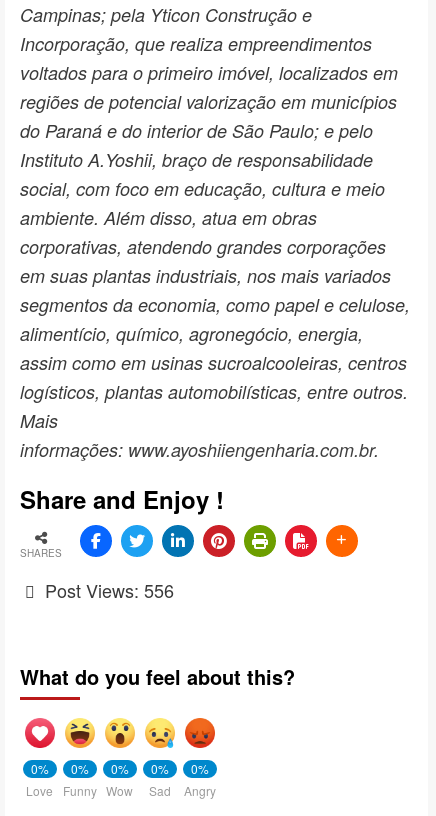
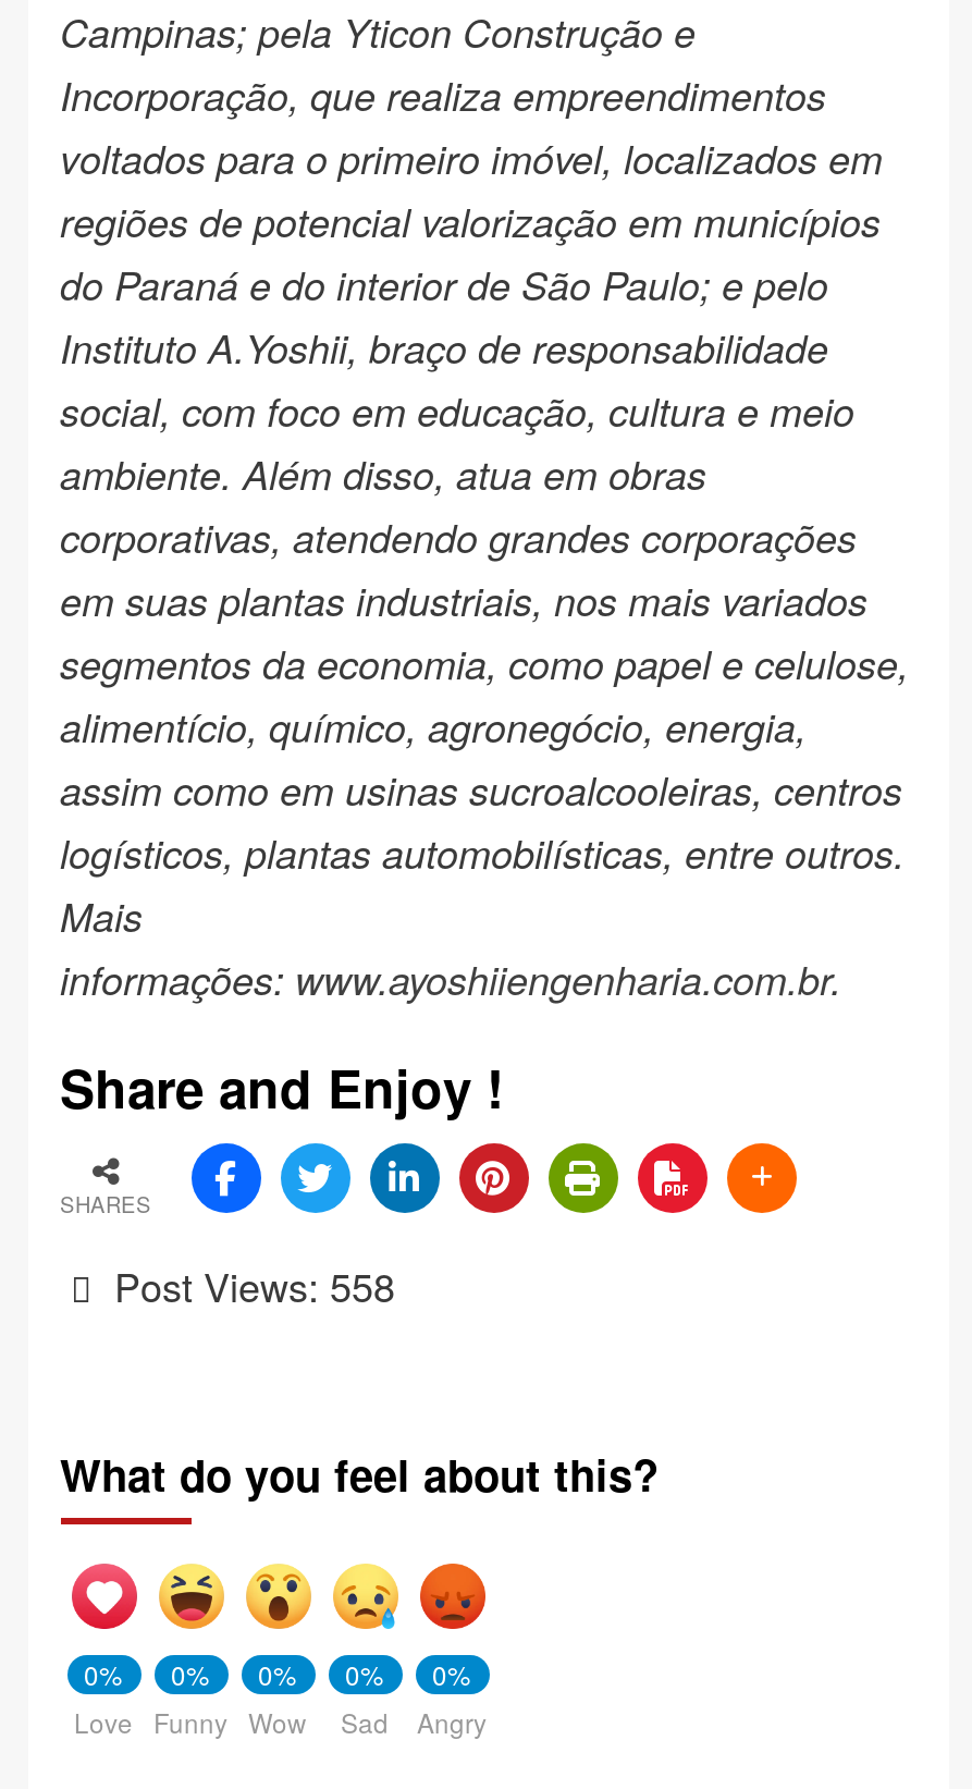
- Post Views: 556
+ Post Views: 558
